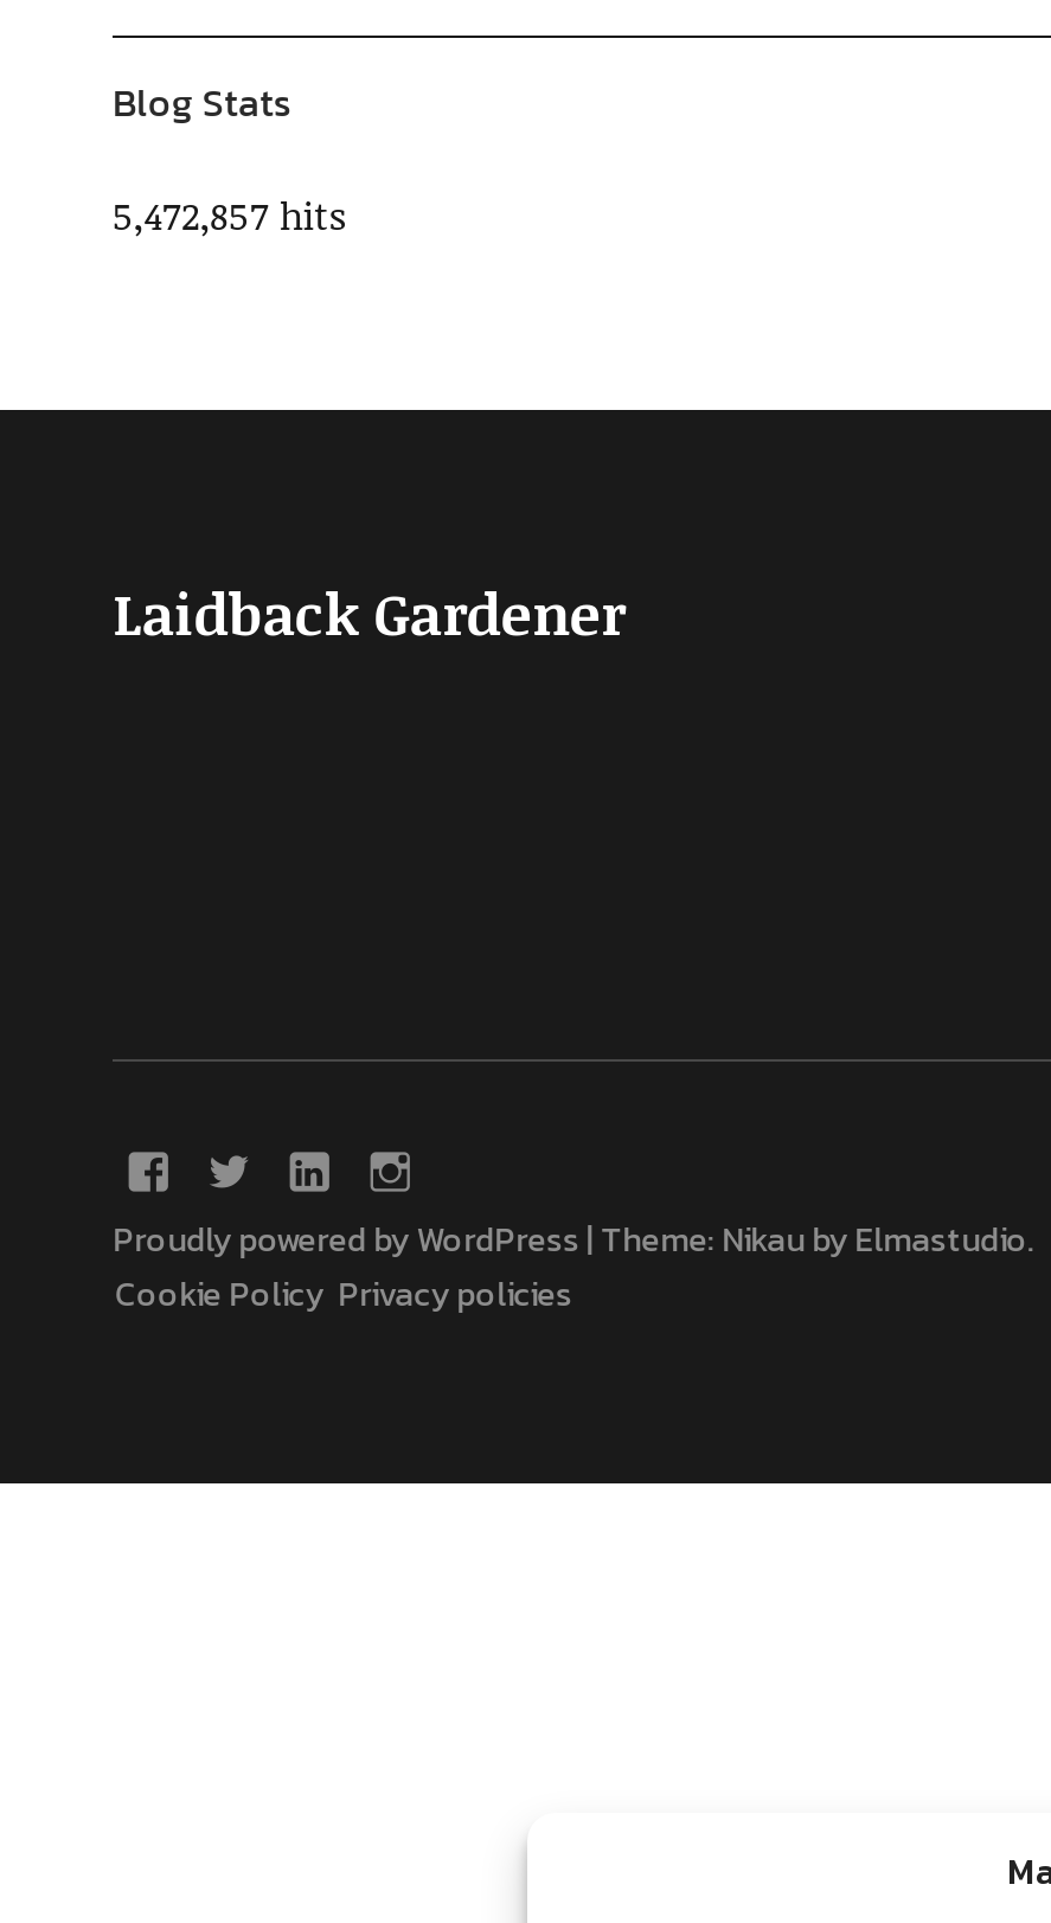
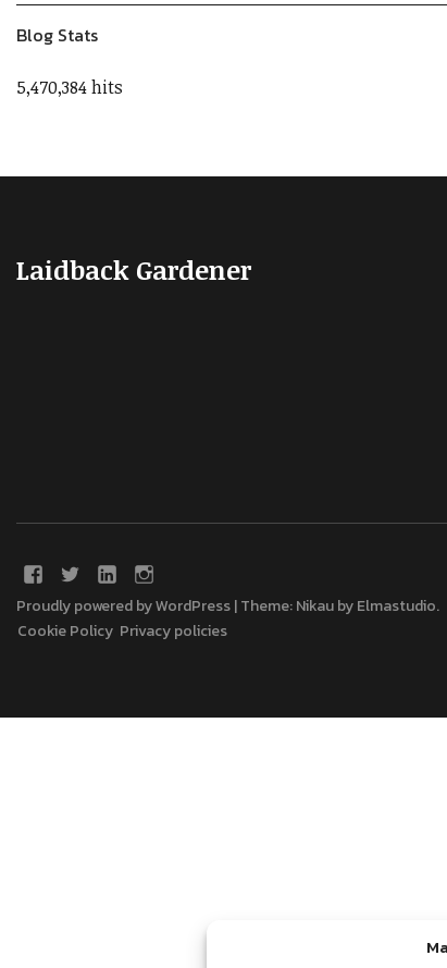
- 5,472,857 hits
+ 5,470,384 hits
